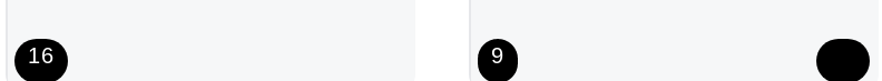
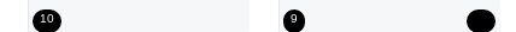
- 16
+ 10
